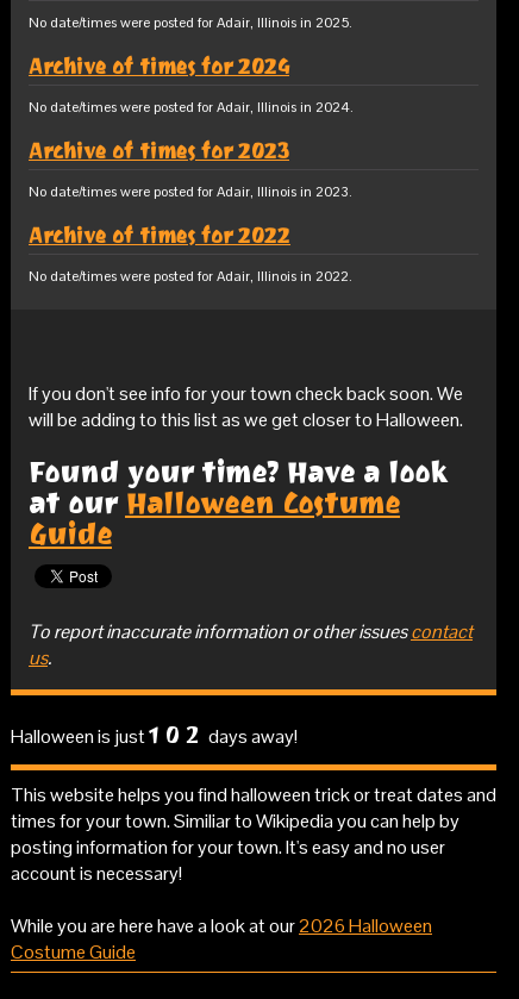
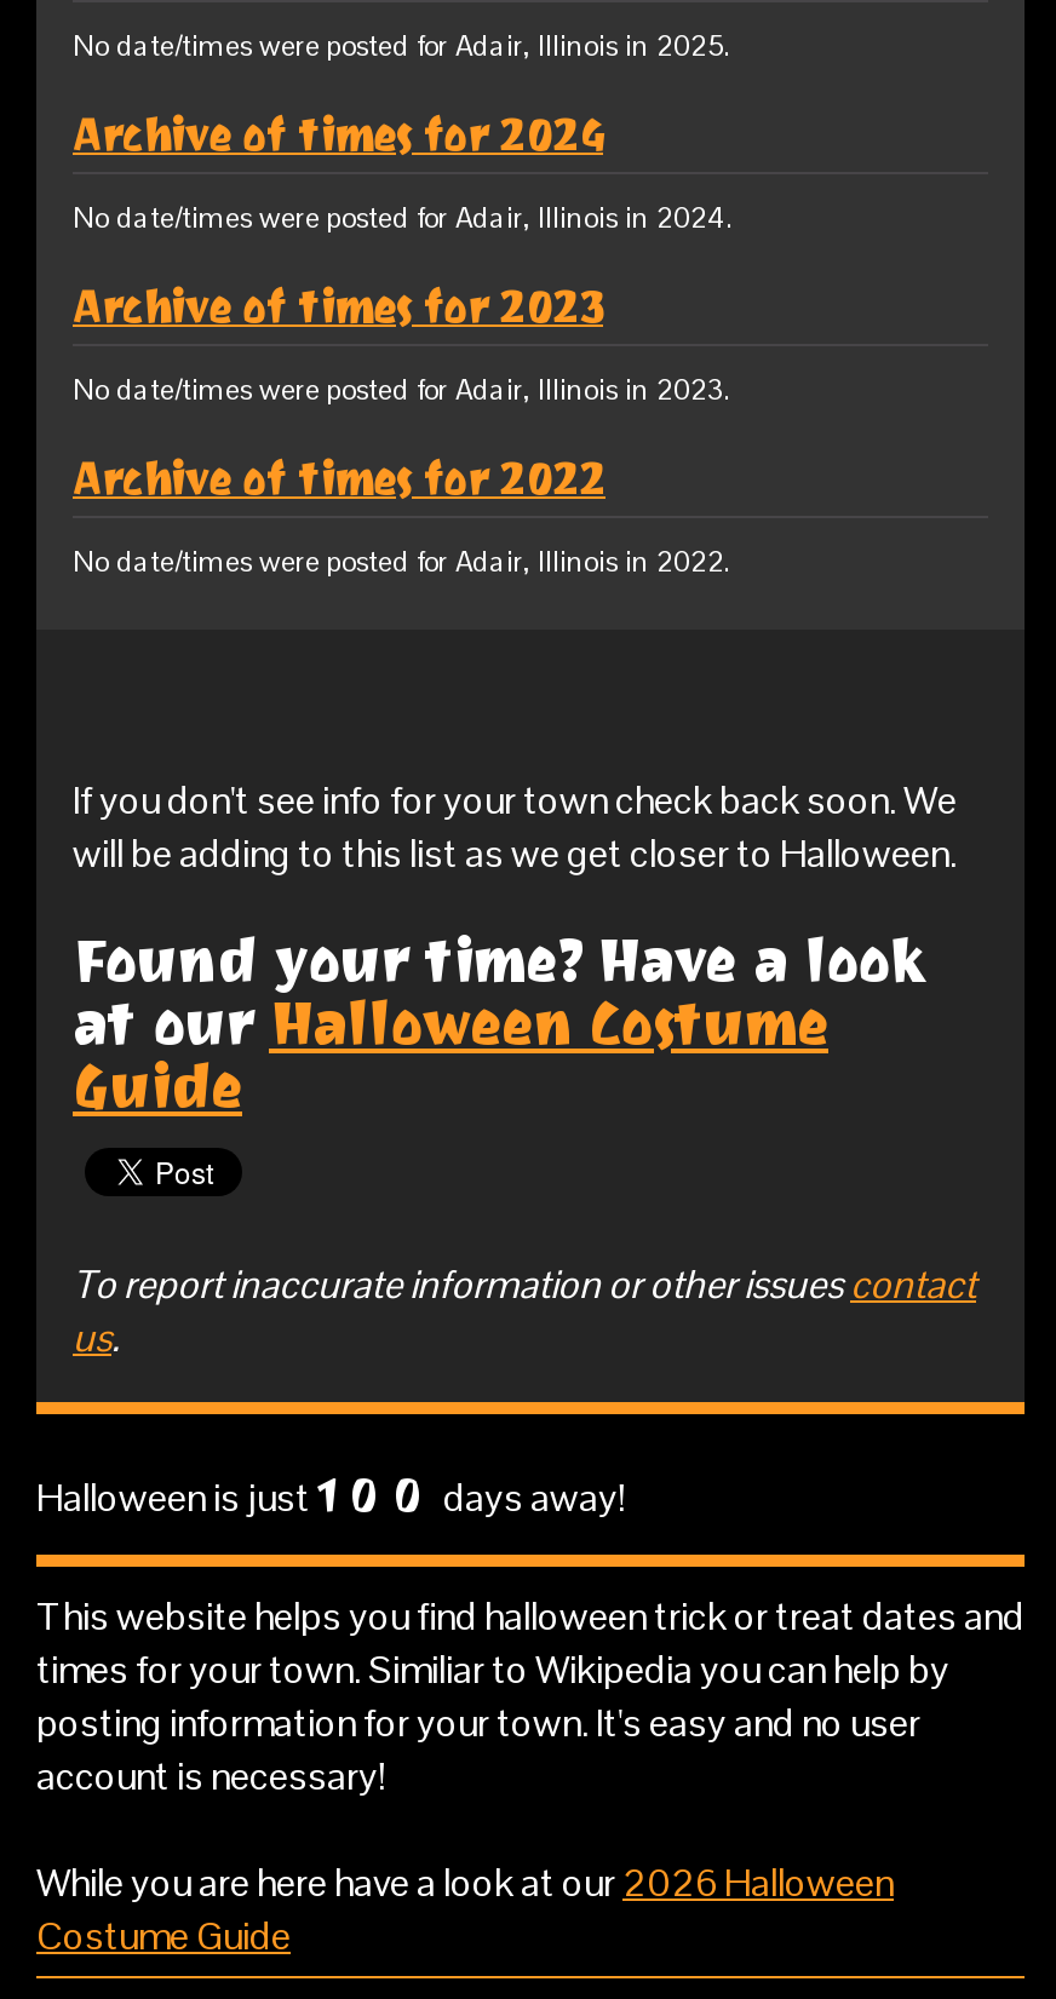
- Halloween is just102 days away!
+ Halloween is just100 days away!
